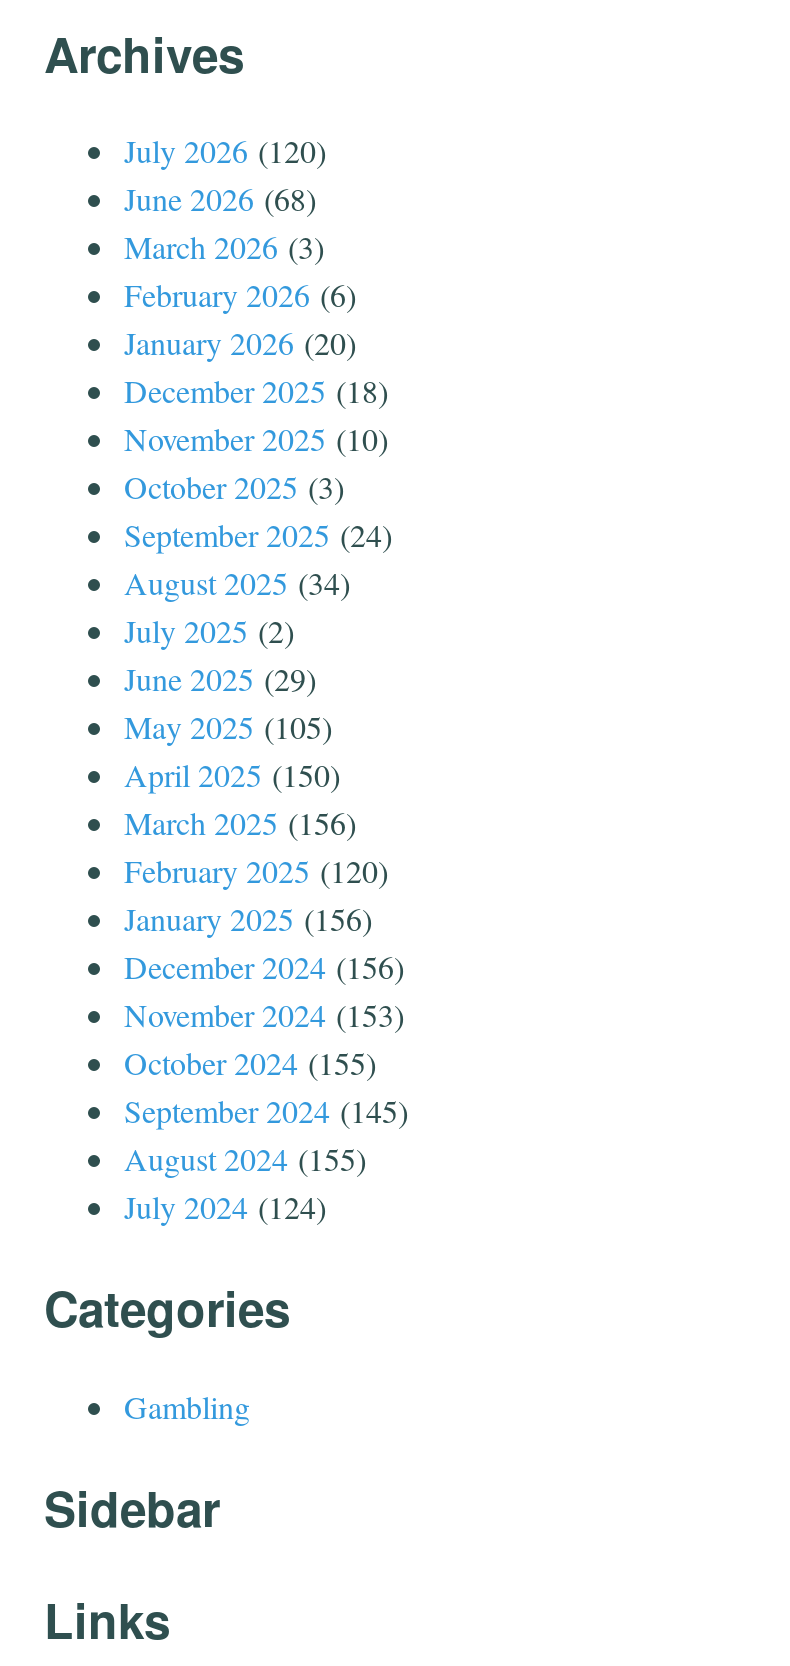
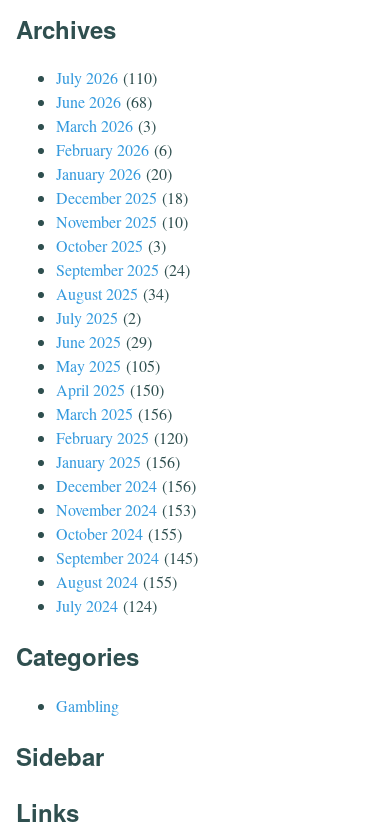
- July 2026 (120)
+ July 2026 (110)
